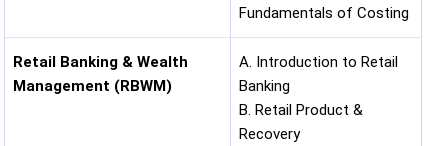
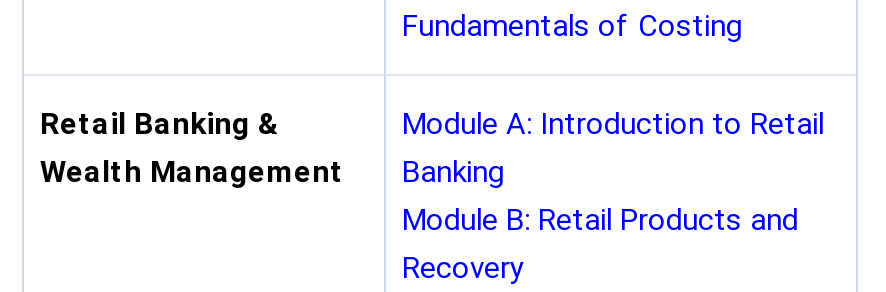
- Retail Banking & Wealth
- Management (RBWM)
+ Retail Banking &
+ Wealth Management

- A. Introduction to Retail
+ Module A: Introduction to Retail

- B. Retail Product &
+ Module B: Retail Products and
